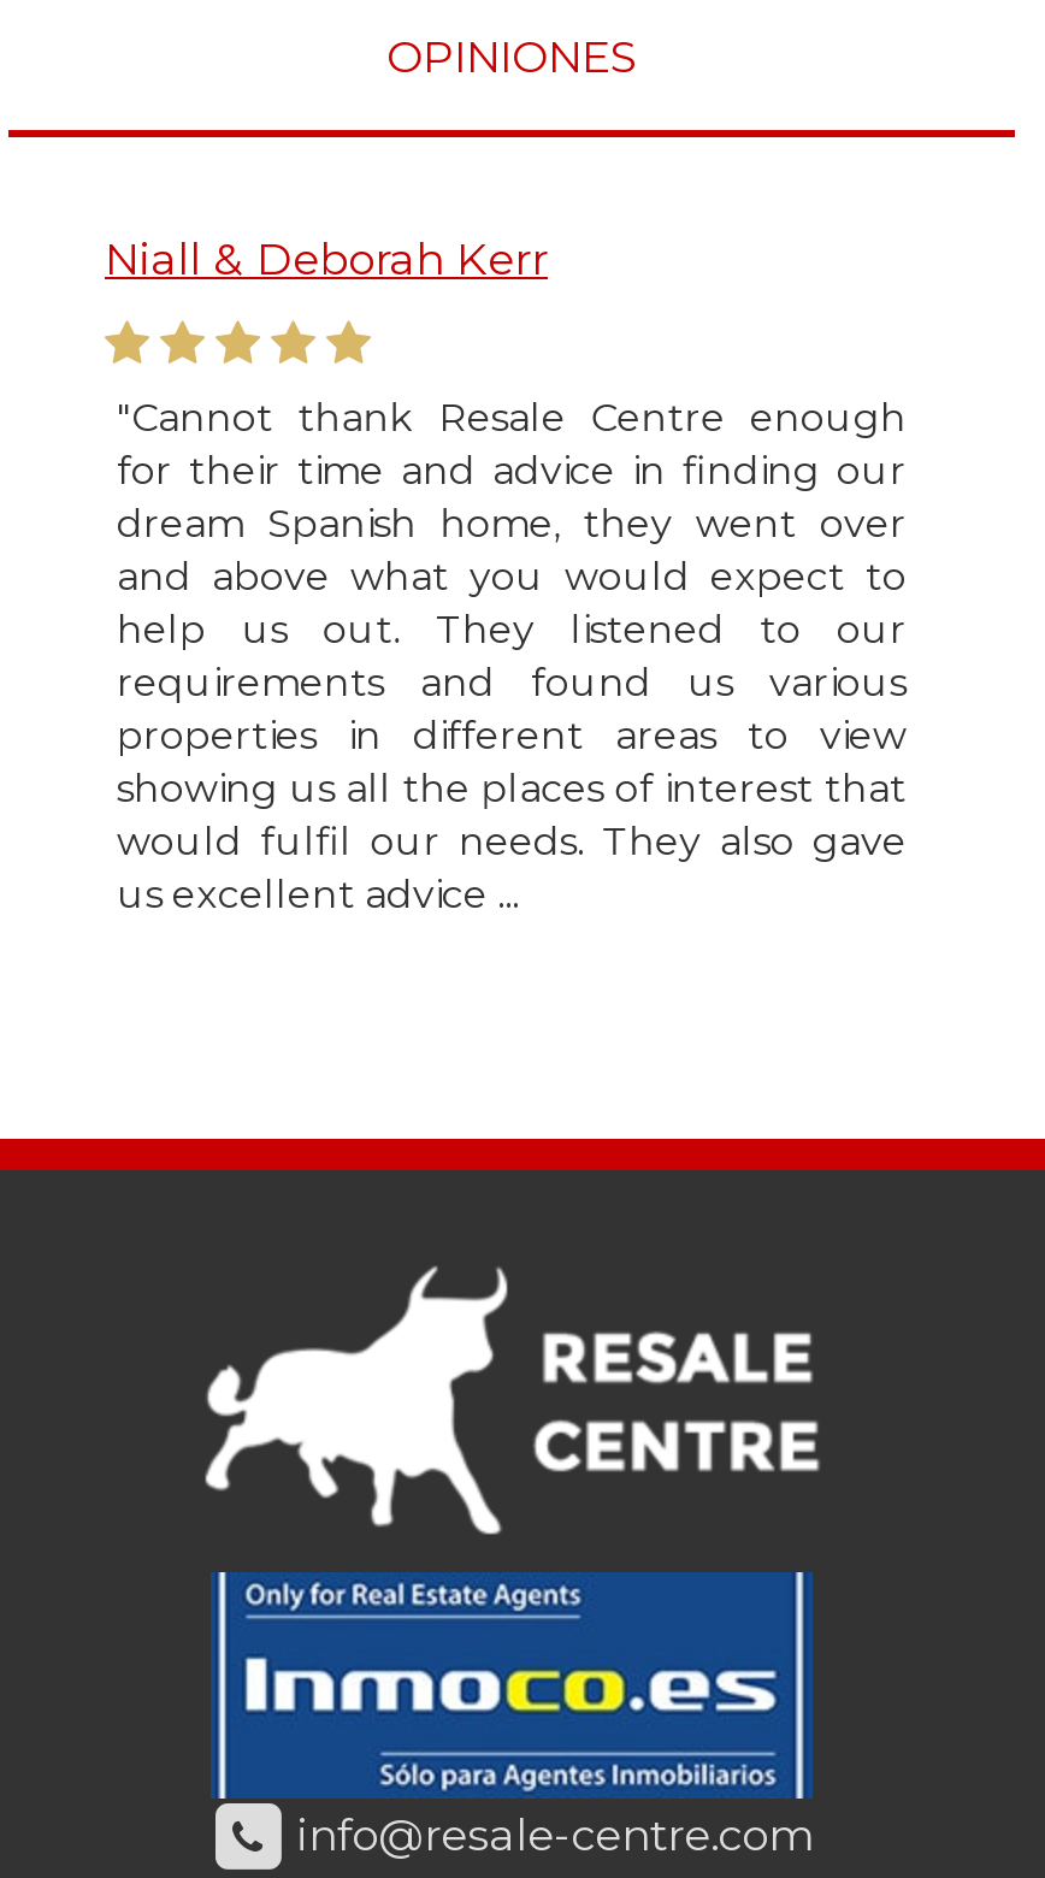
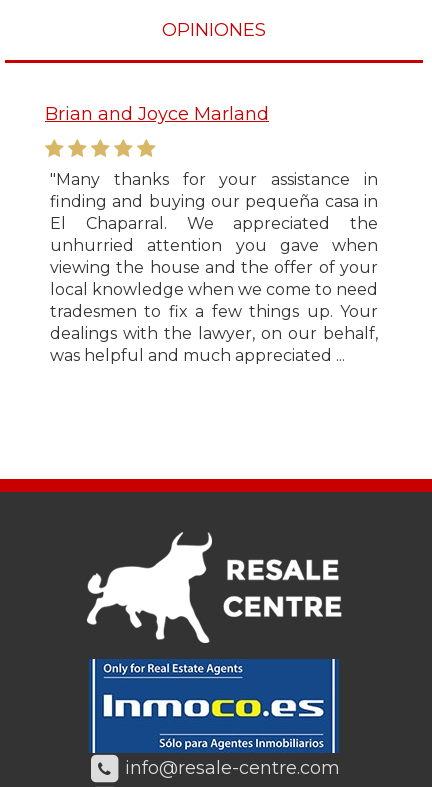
- Niall & Deborah Kerr
+ Brian and Joyce Marland

- "Cannot thank Resale Centre enough
- for their time and advice in finding our
- dream Spanish home, they went over
- and above what you would expect to
- help us out. They listened to our
- requirements and found us various
- properties in different areas to view
- showing us all the places of interest that
- would fulfil our needs. They also gave
- us excellent advice ...
+ "Many thanks for your assistance in
+ finding and buying our pequeña casa in
+ El Chaparral. We appreciated the
+ unhurried attention you gave when
+ viewing the house and the offer of your
+ local knowledge when we come to need
+ tradesmen to fix a few things up. Your
+ dealings with the lawyer, on our behalf,
+ was helpful and much appreciated ...
